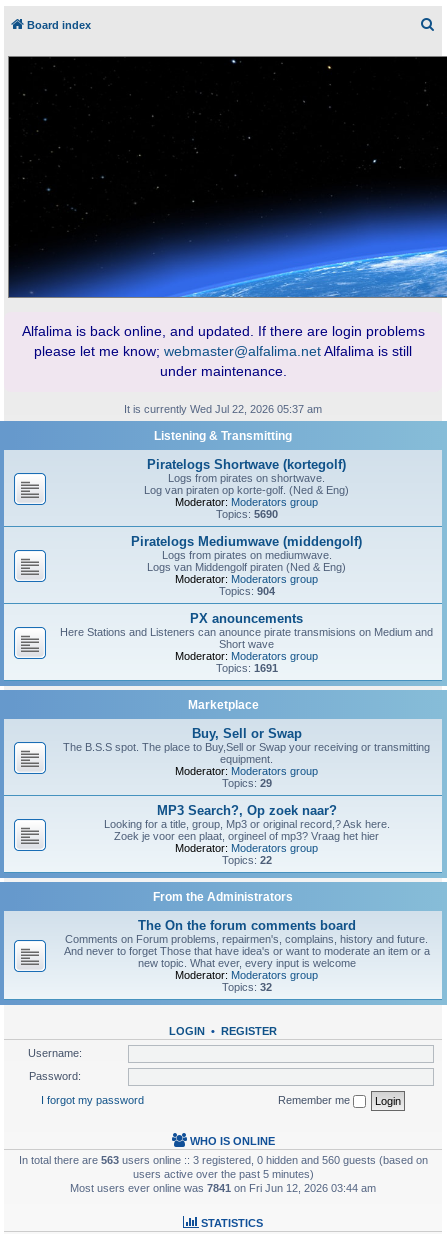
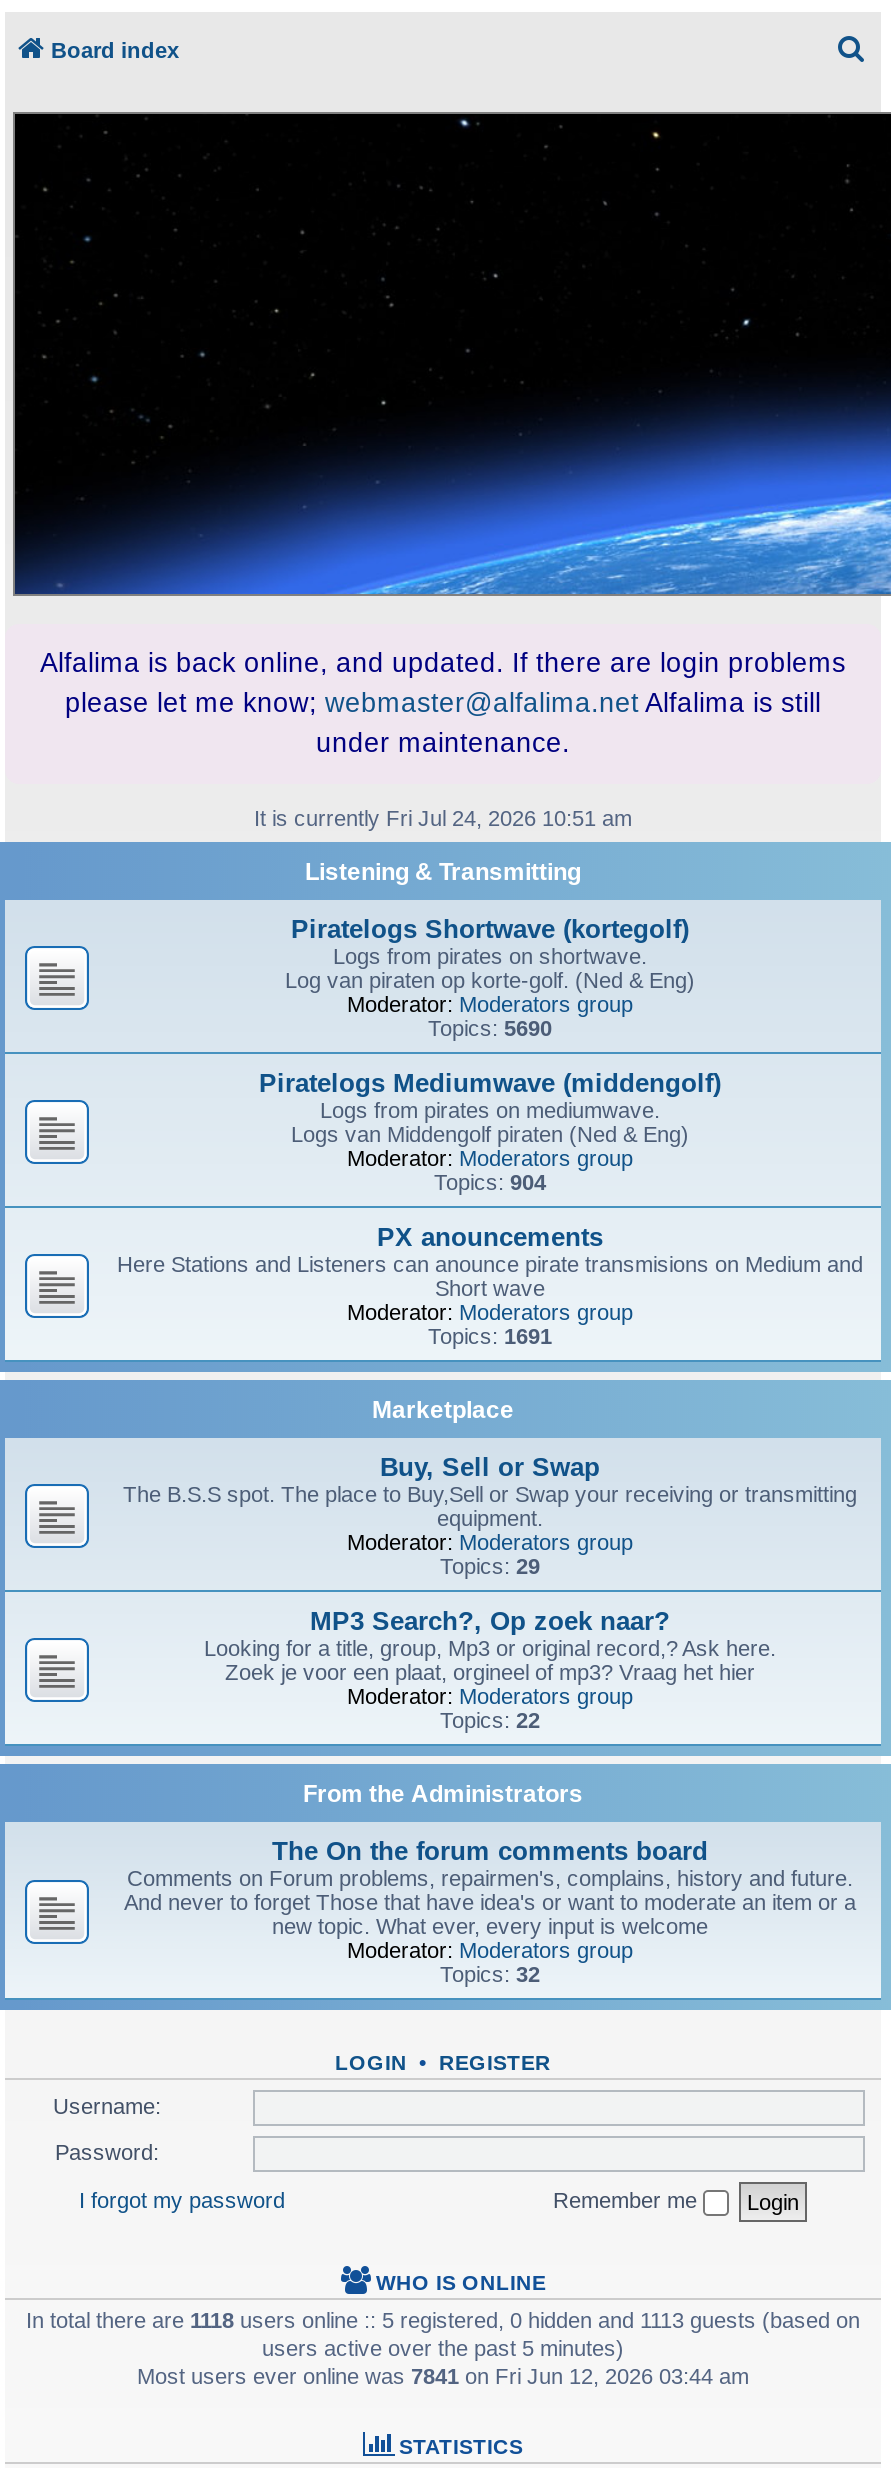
- It is currently Wed Jul 22, 2026 05:37 am
+ It is currently Fri Jul 24, 2026 10:51 am

- In total there are 563 users online :: 3 registered, 0 hidden and 560 guests (based on
+ In total there are 1118 users online :: 5 registered, 0 hidden and 1113 guests (based on
